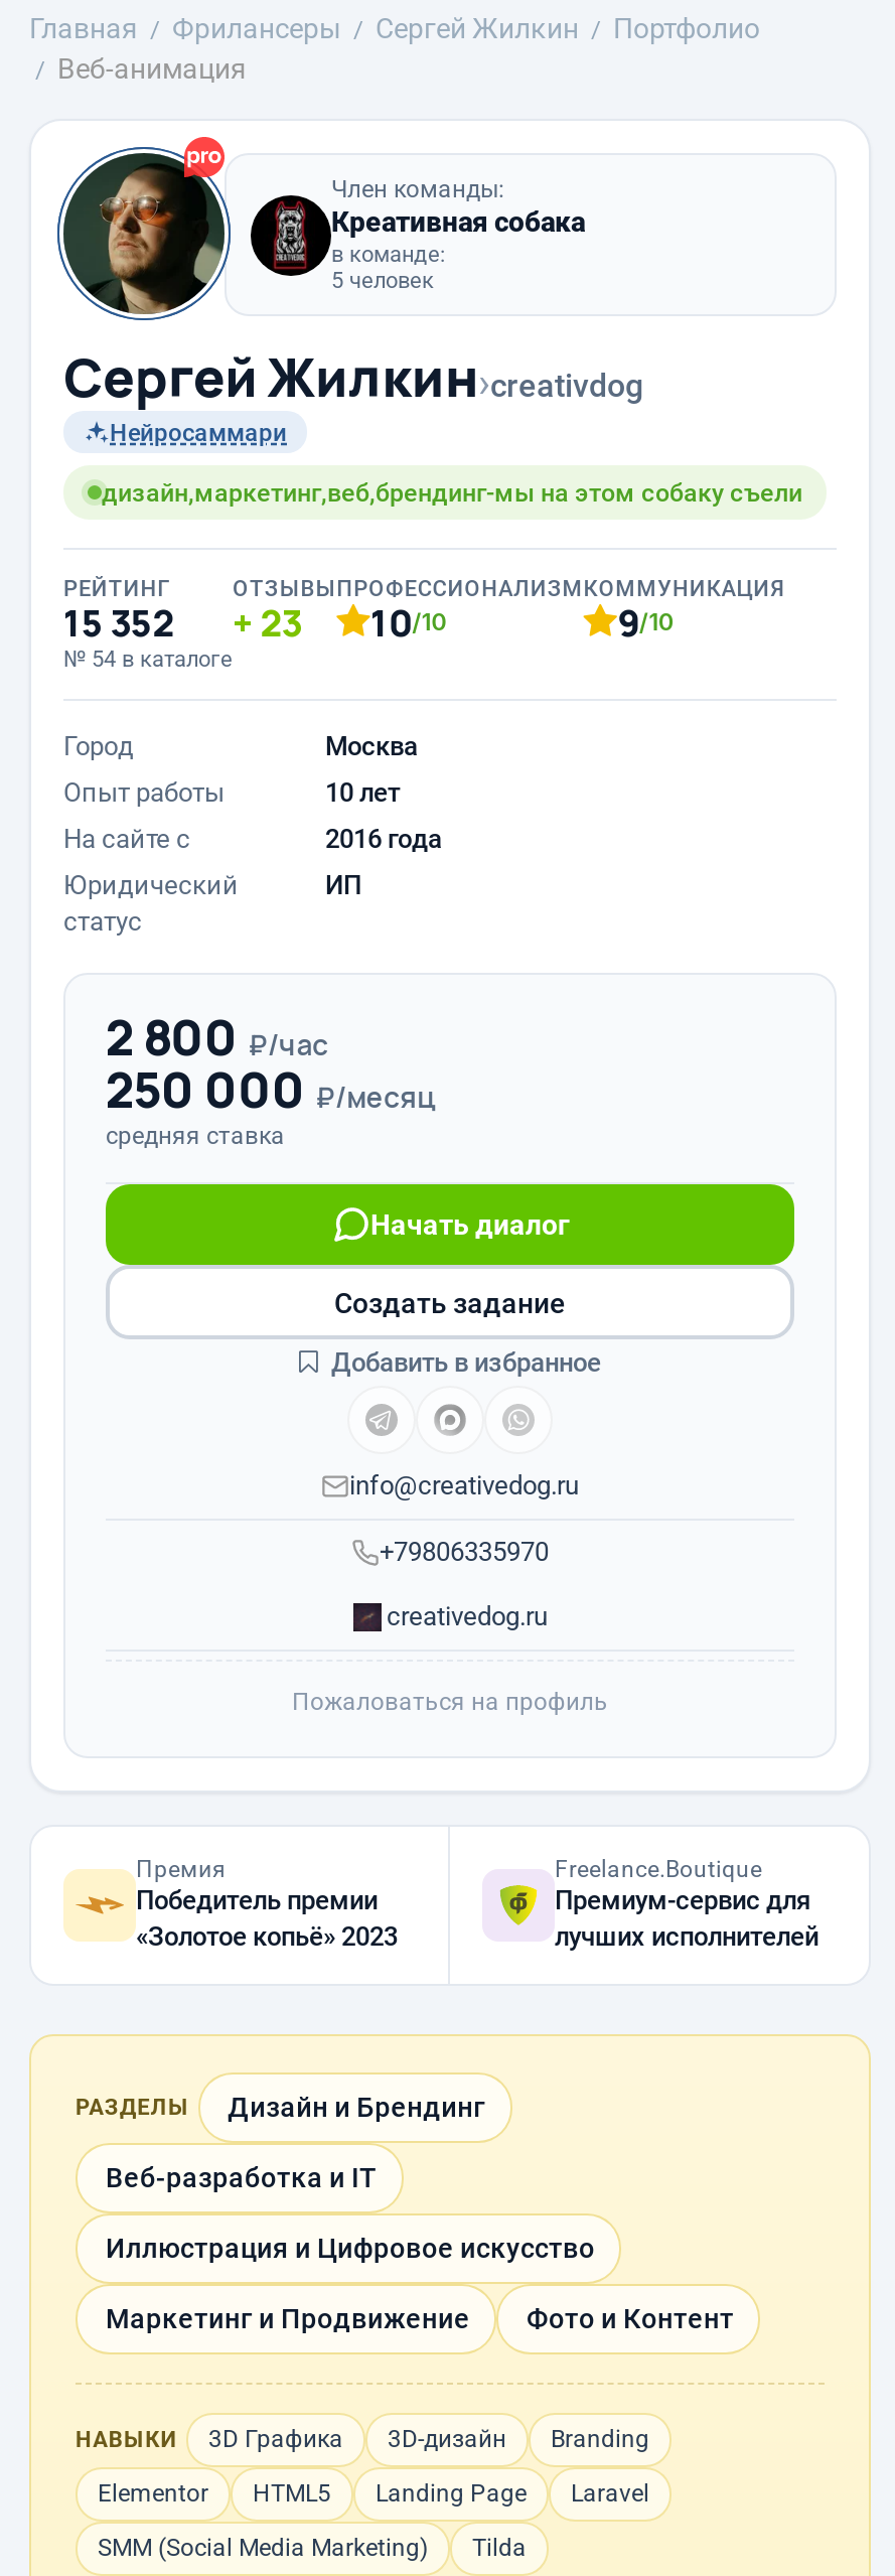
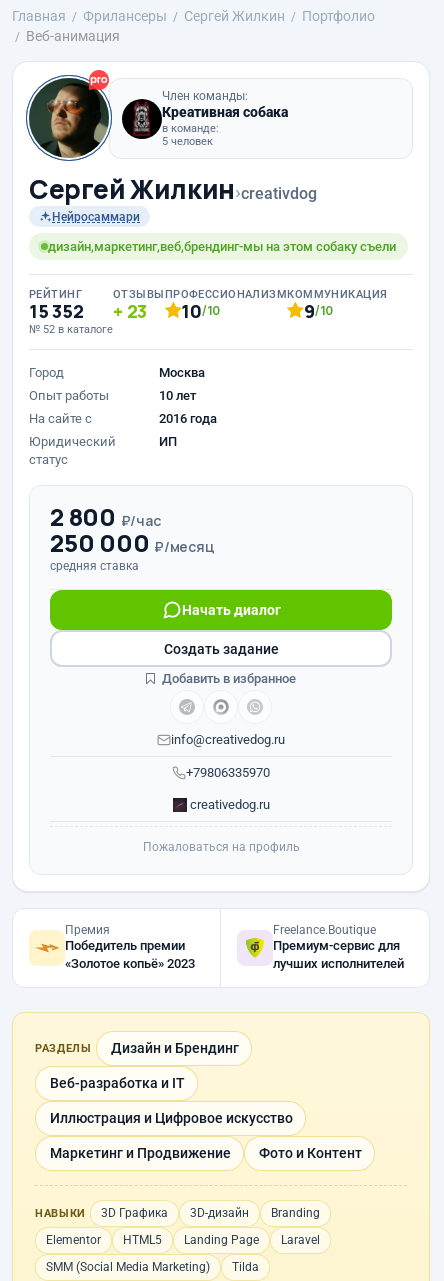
- № 54 в каталоге
+ № 52 в каталоге
